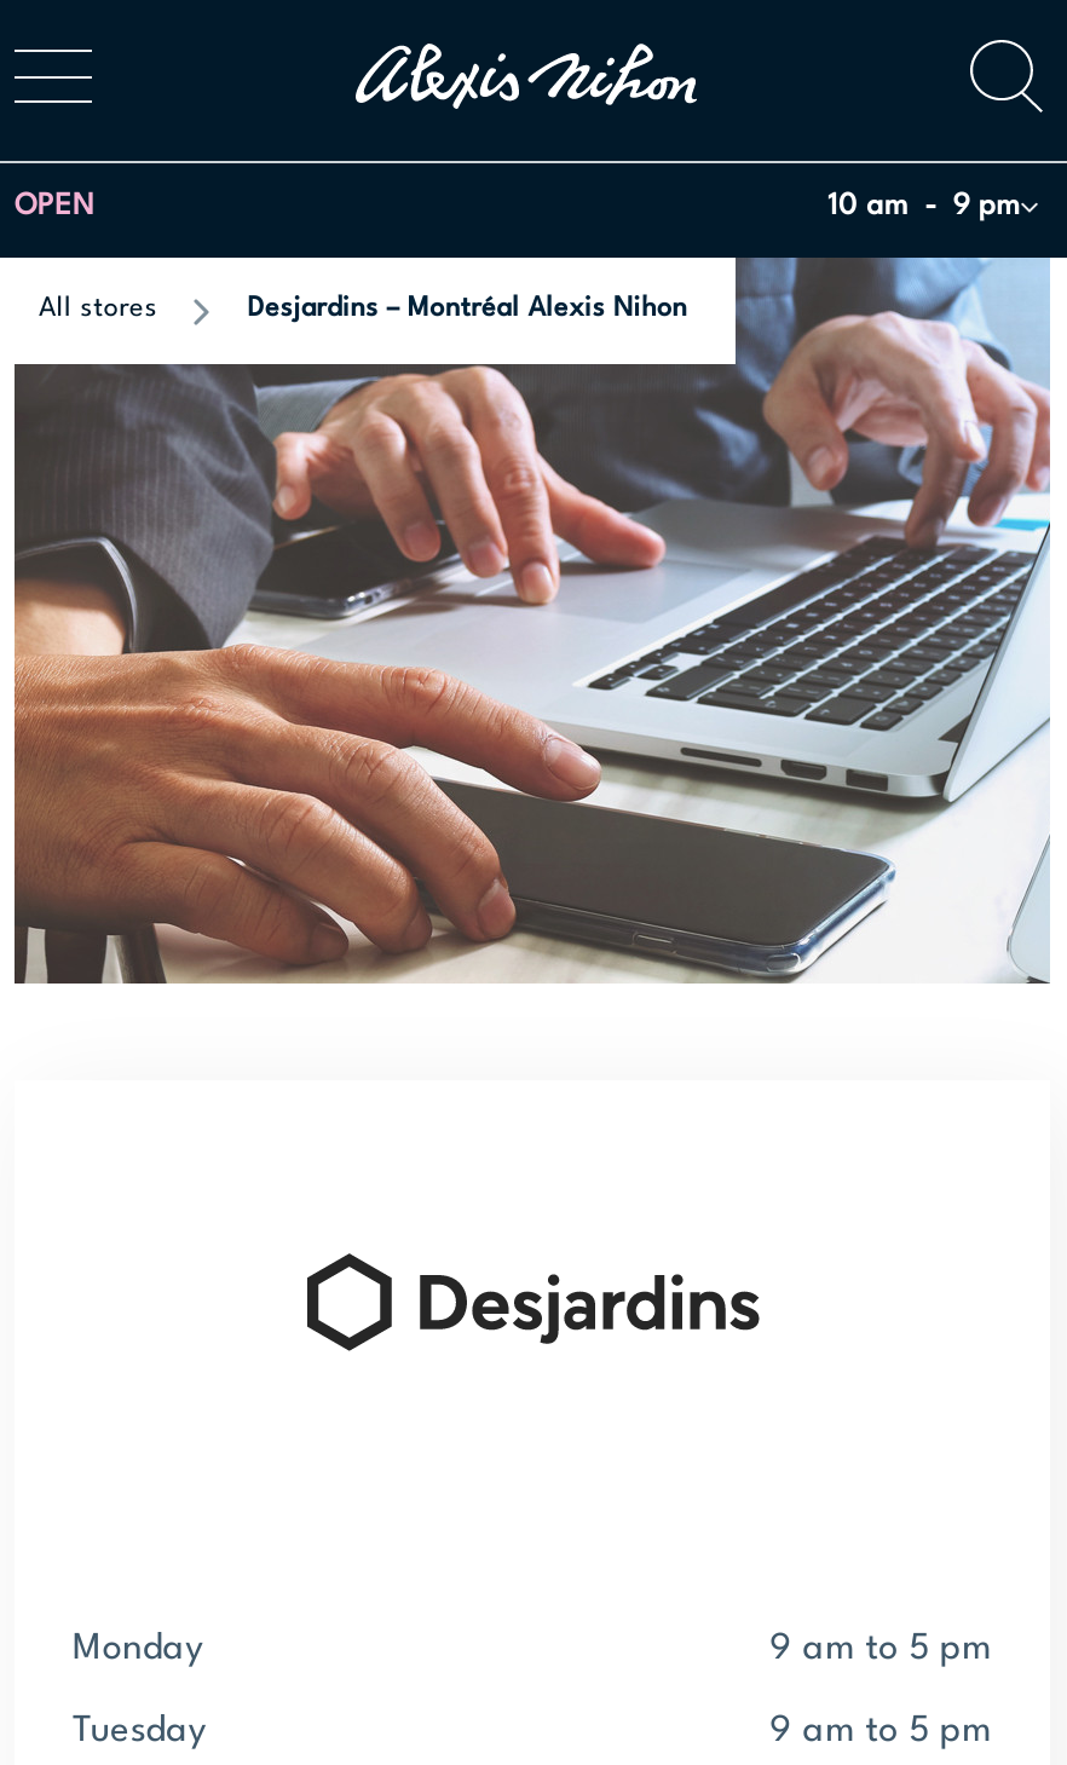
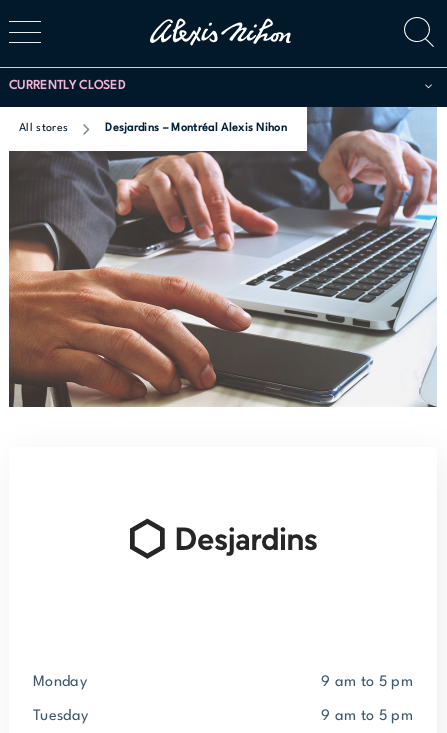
- OPEN
- 10 am
- 9 pm
+ CURRENTLY CLOSED
